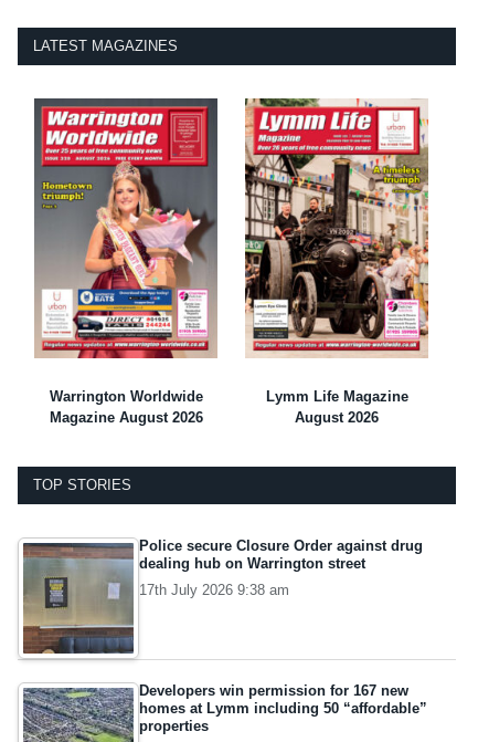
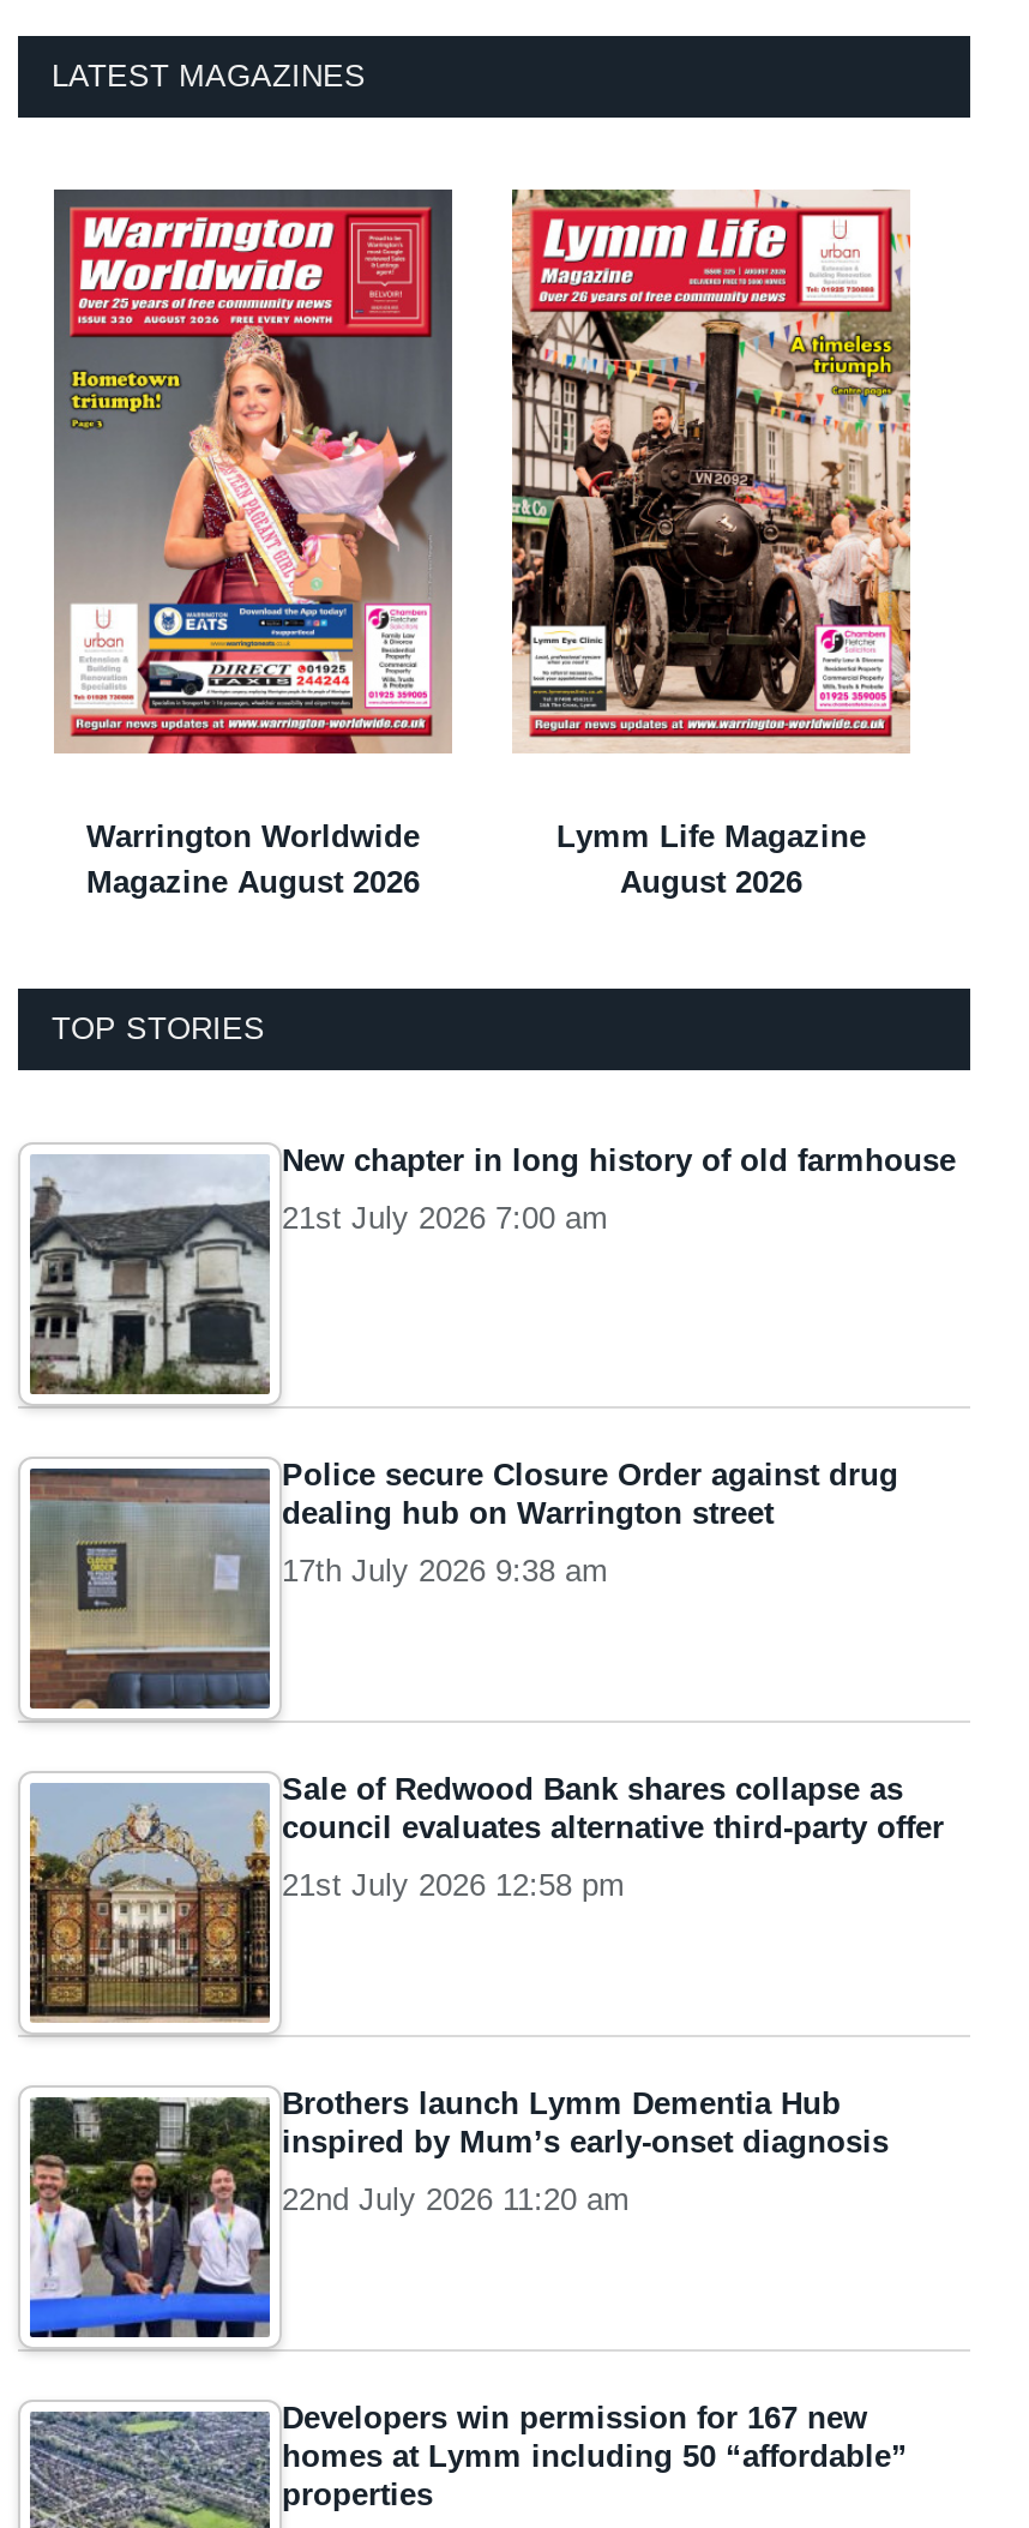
+ [image]
+ New chapter in long history of old farmhouse
+ 21st July 2026 7:00 am

+ [image]
+ Sale of Redwood Bank shares collapse as
+ council evaluates alternative third-party offer
+ 21st July 2026 12:58 pm

+ [image]
+ Brothers launch Lymm Dementia Hub
+ inspired by Mum’s early-onset diagnosis
+ 22nd July 2026 11:20 am
